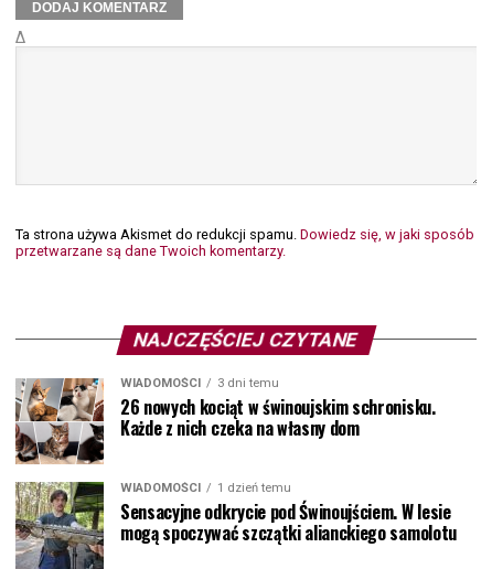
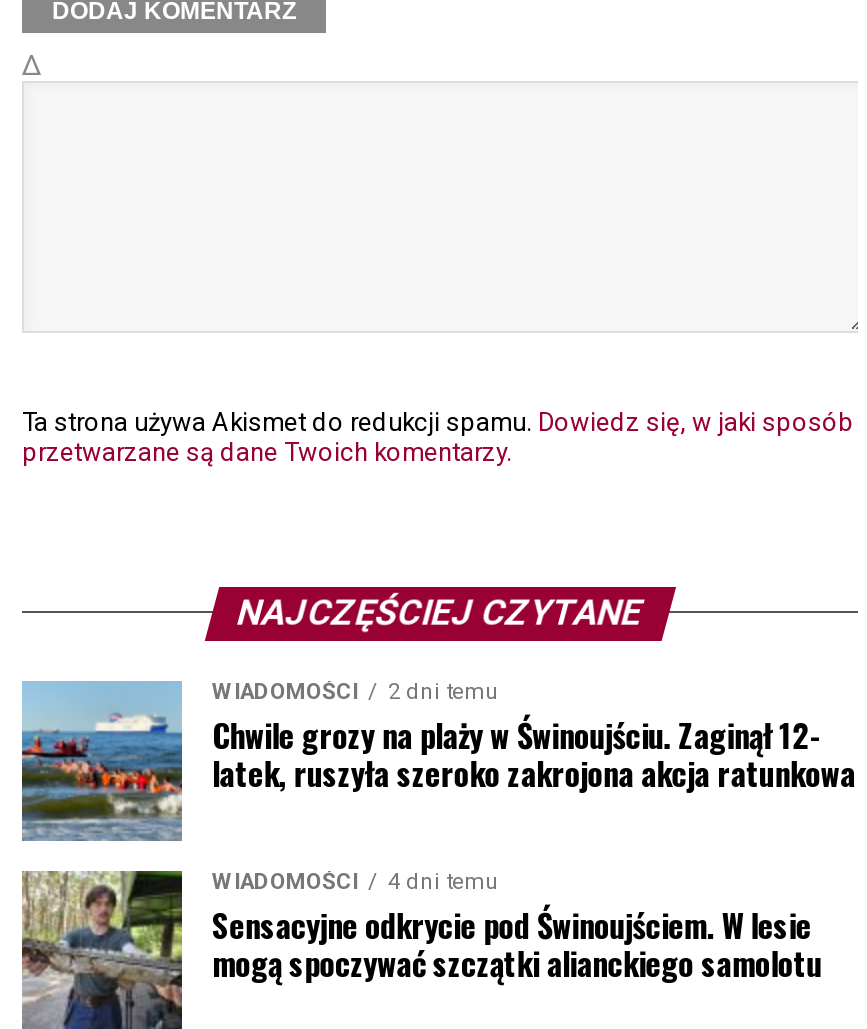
- [image]
- 3 dni temu
- 26 nowych kociąt w świnoujskim schronisku.
- Każde z nich czeka na własny dom
+ [image]
+ 2 dni temu
+ Chwile grozy na plaży w Świnoujściu. Zaginął 12-
+ latek, ruszyła szeroko zakrojona akcja ratunkowa

- WIADOMOŚCI 1 dzień temu
+ WIADOMOŚCI 4 dni temu
